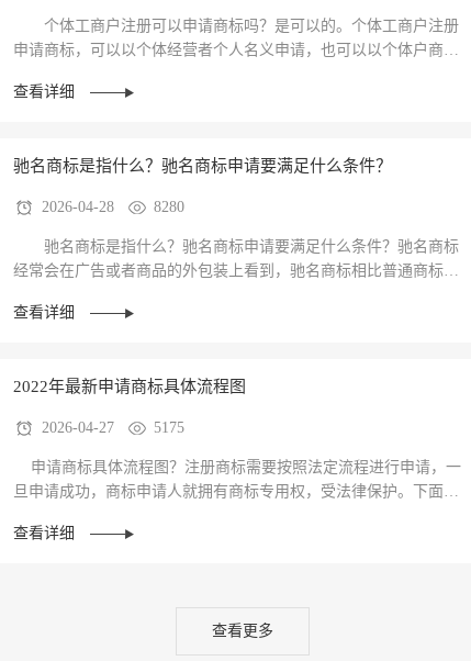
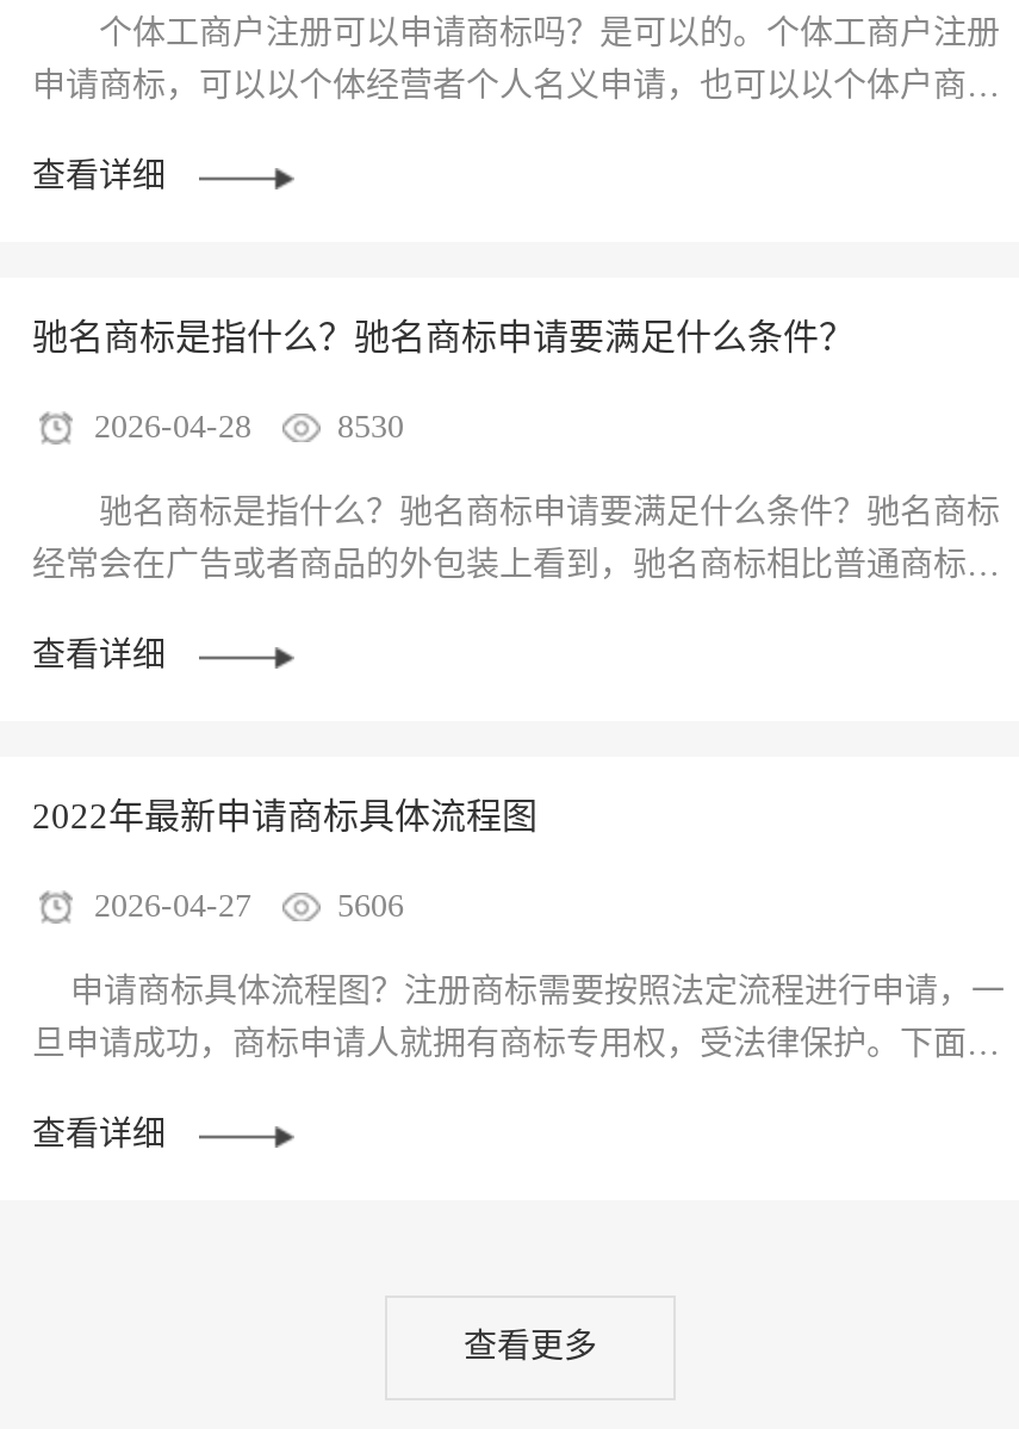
- 8280
+ 8530

- 5175
+ 5606
